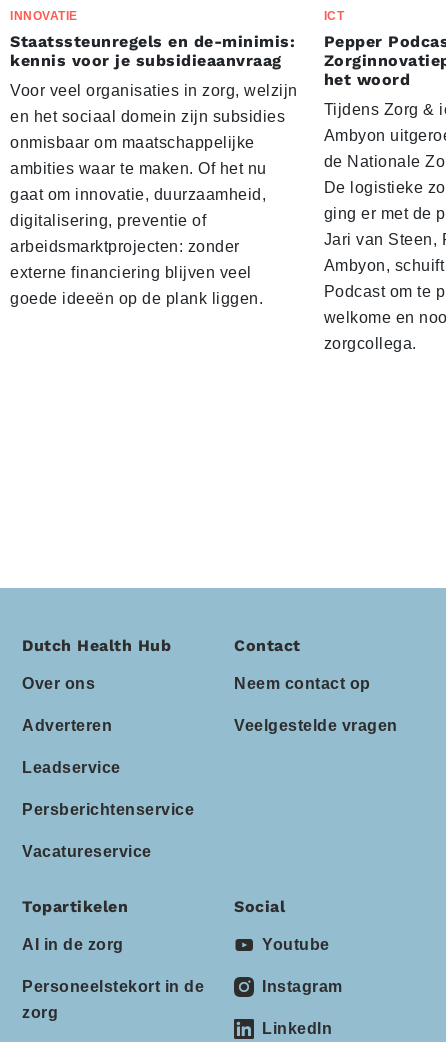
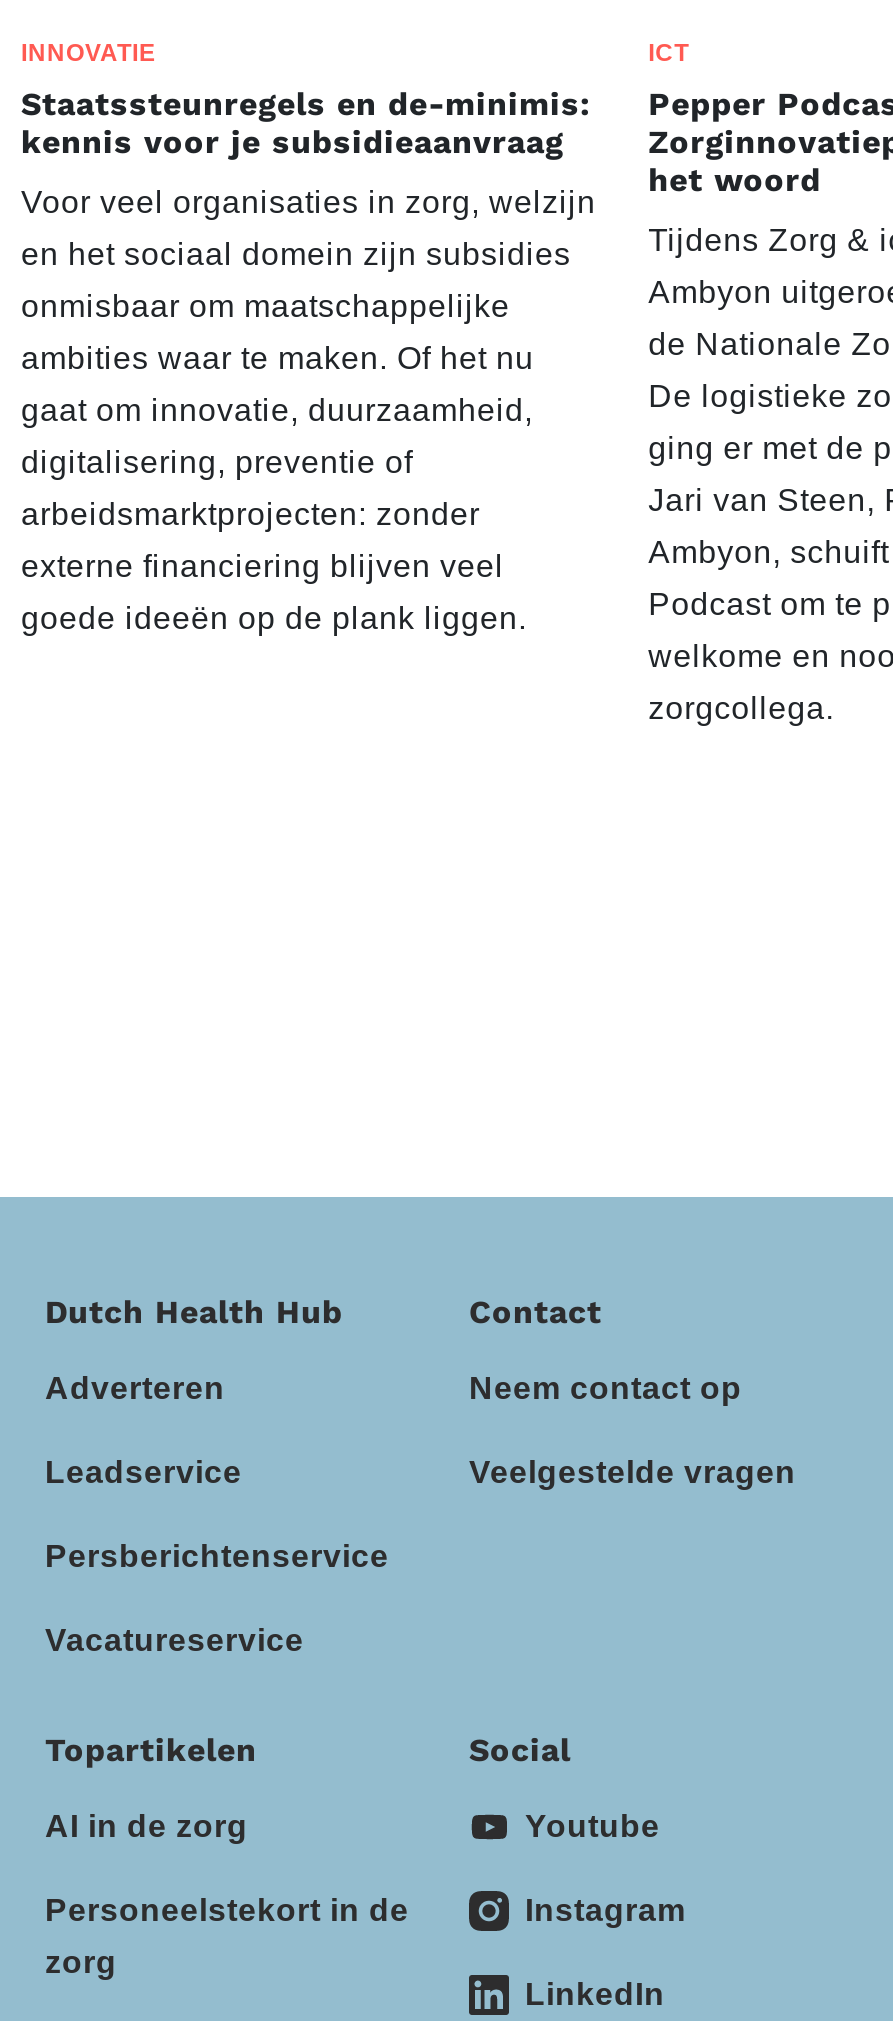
- Over ons
